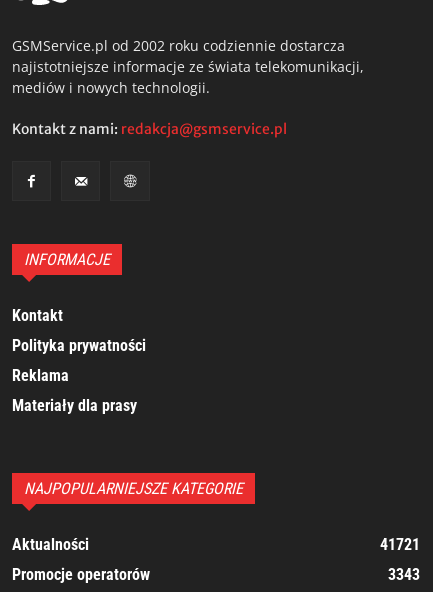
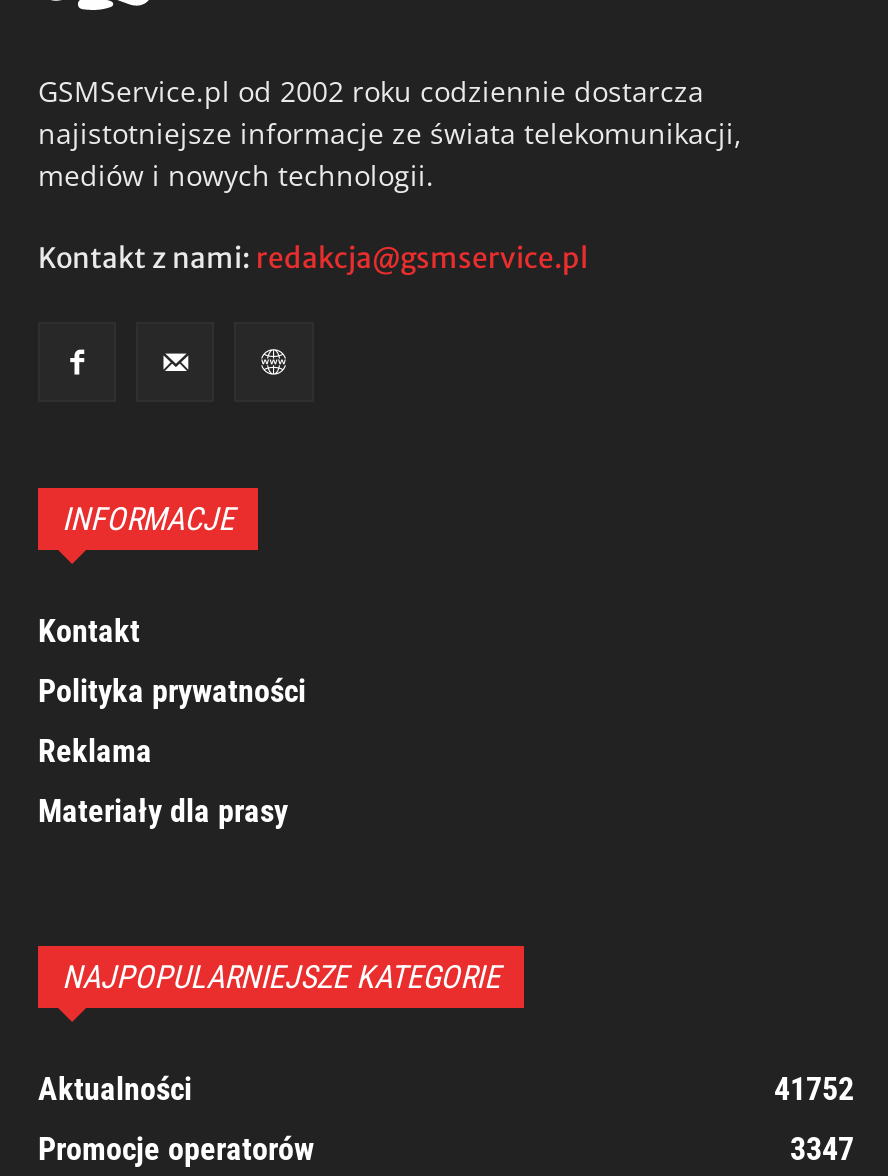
- 41721
+ 41752

- 3343
+ 3347
